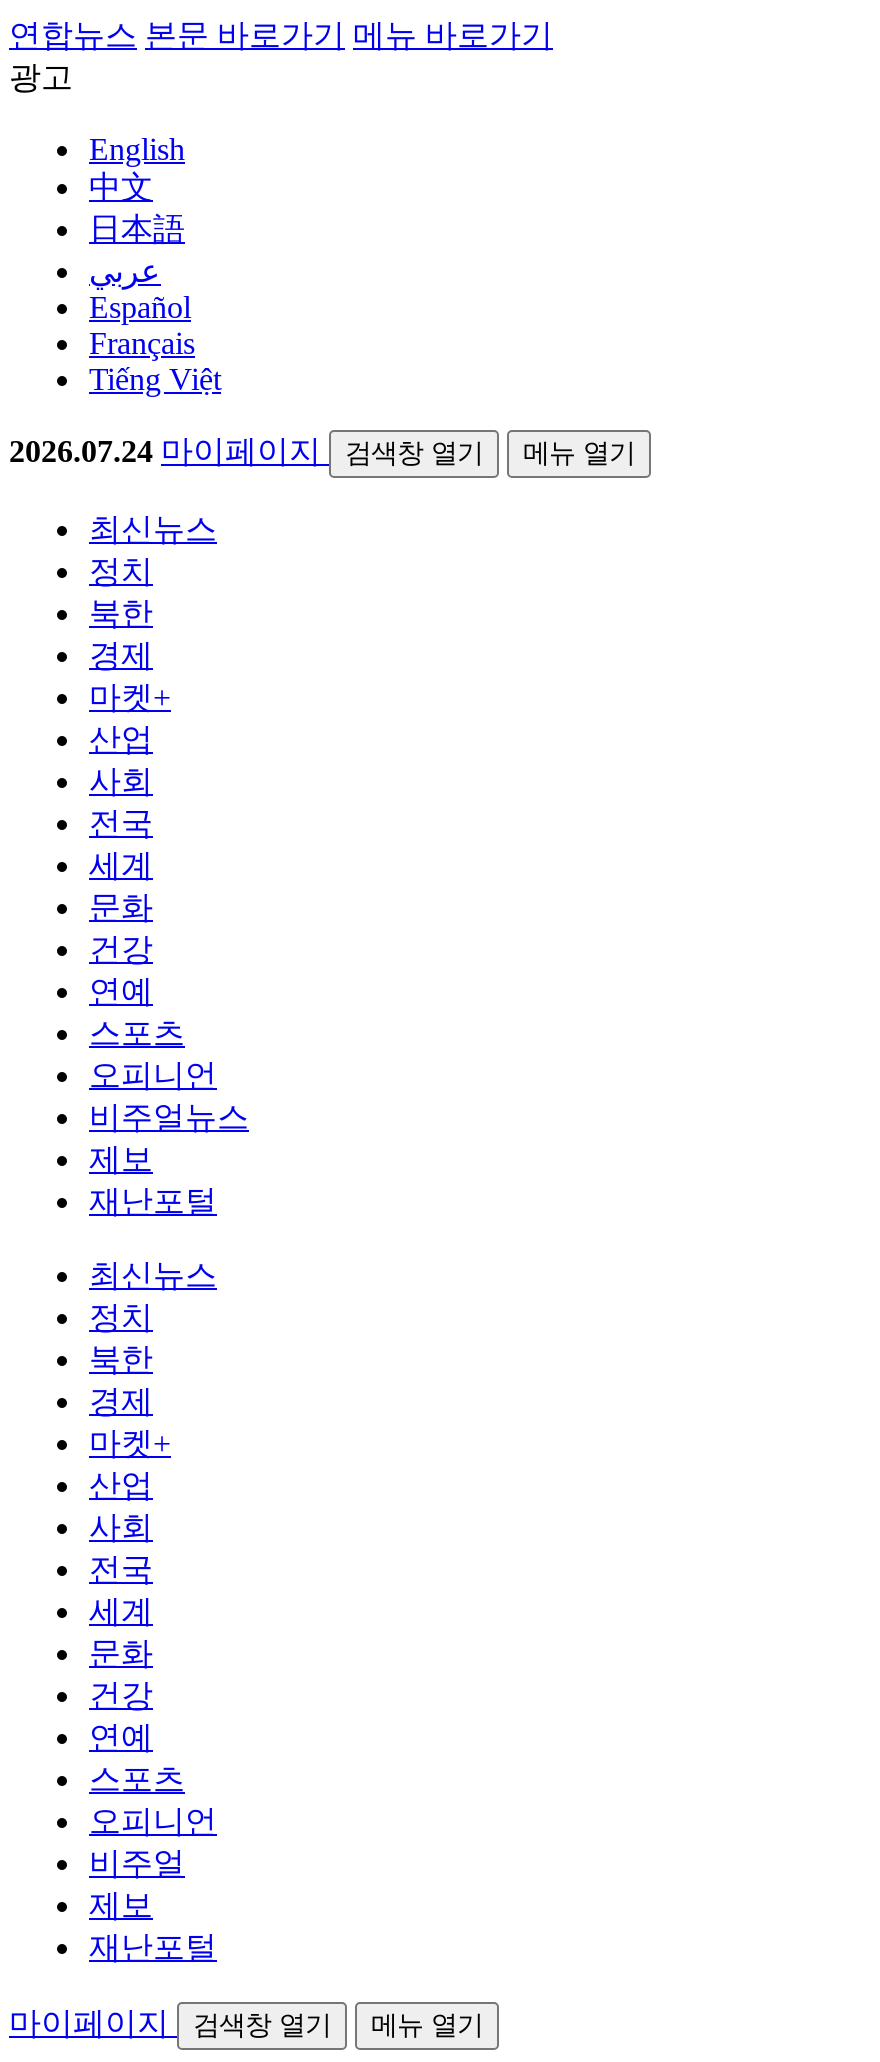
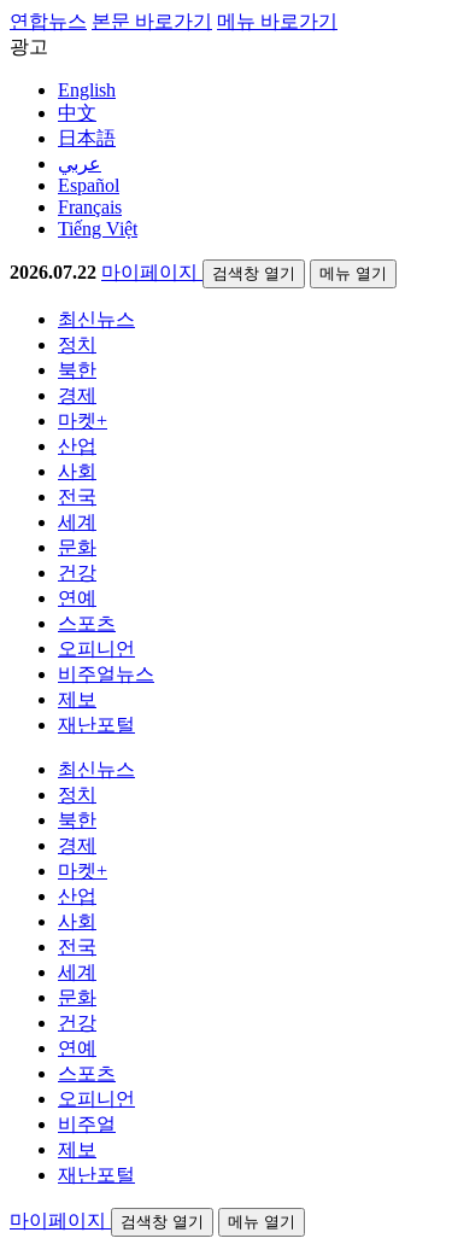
- 2026.07.24 마이페이지 검색창 열기 메뉴 열기
+ 2026.07.22 마이페이지 검색창 열기 메뉴 열기
